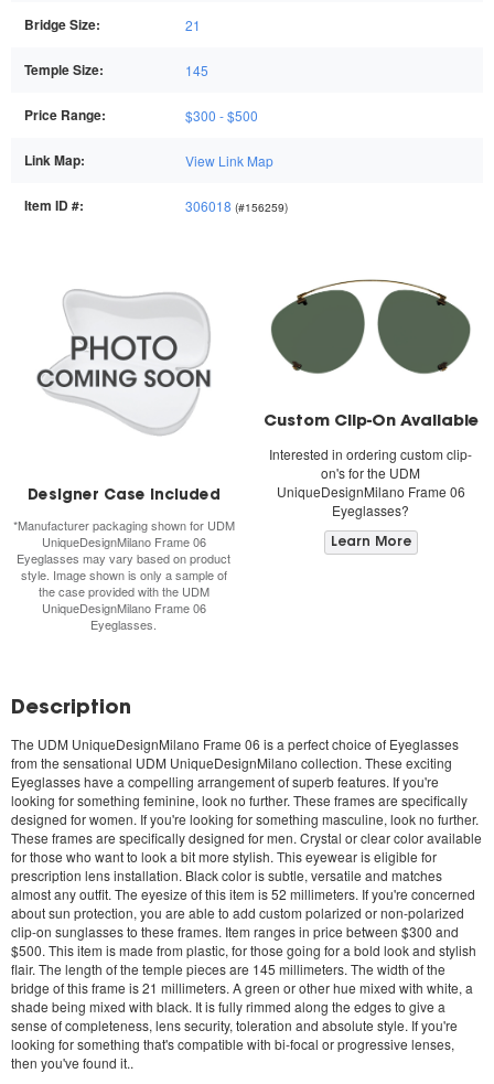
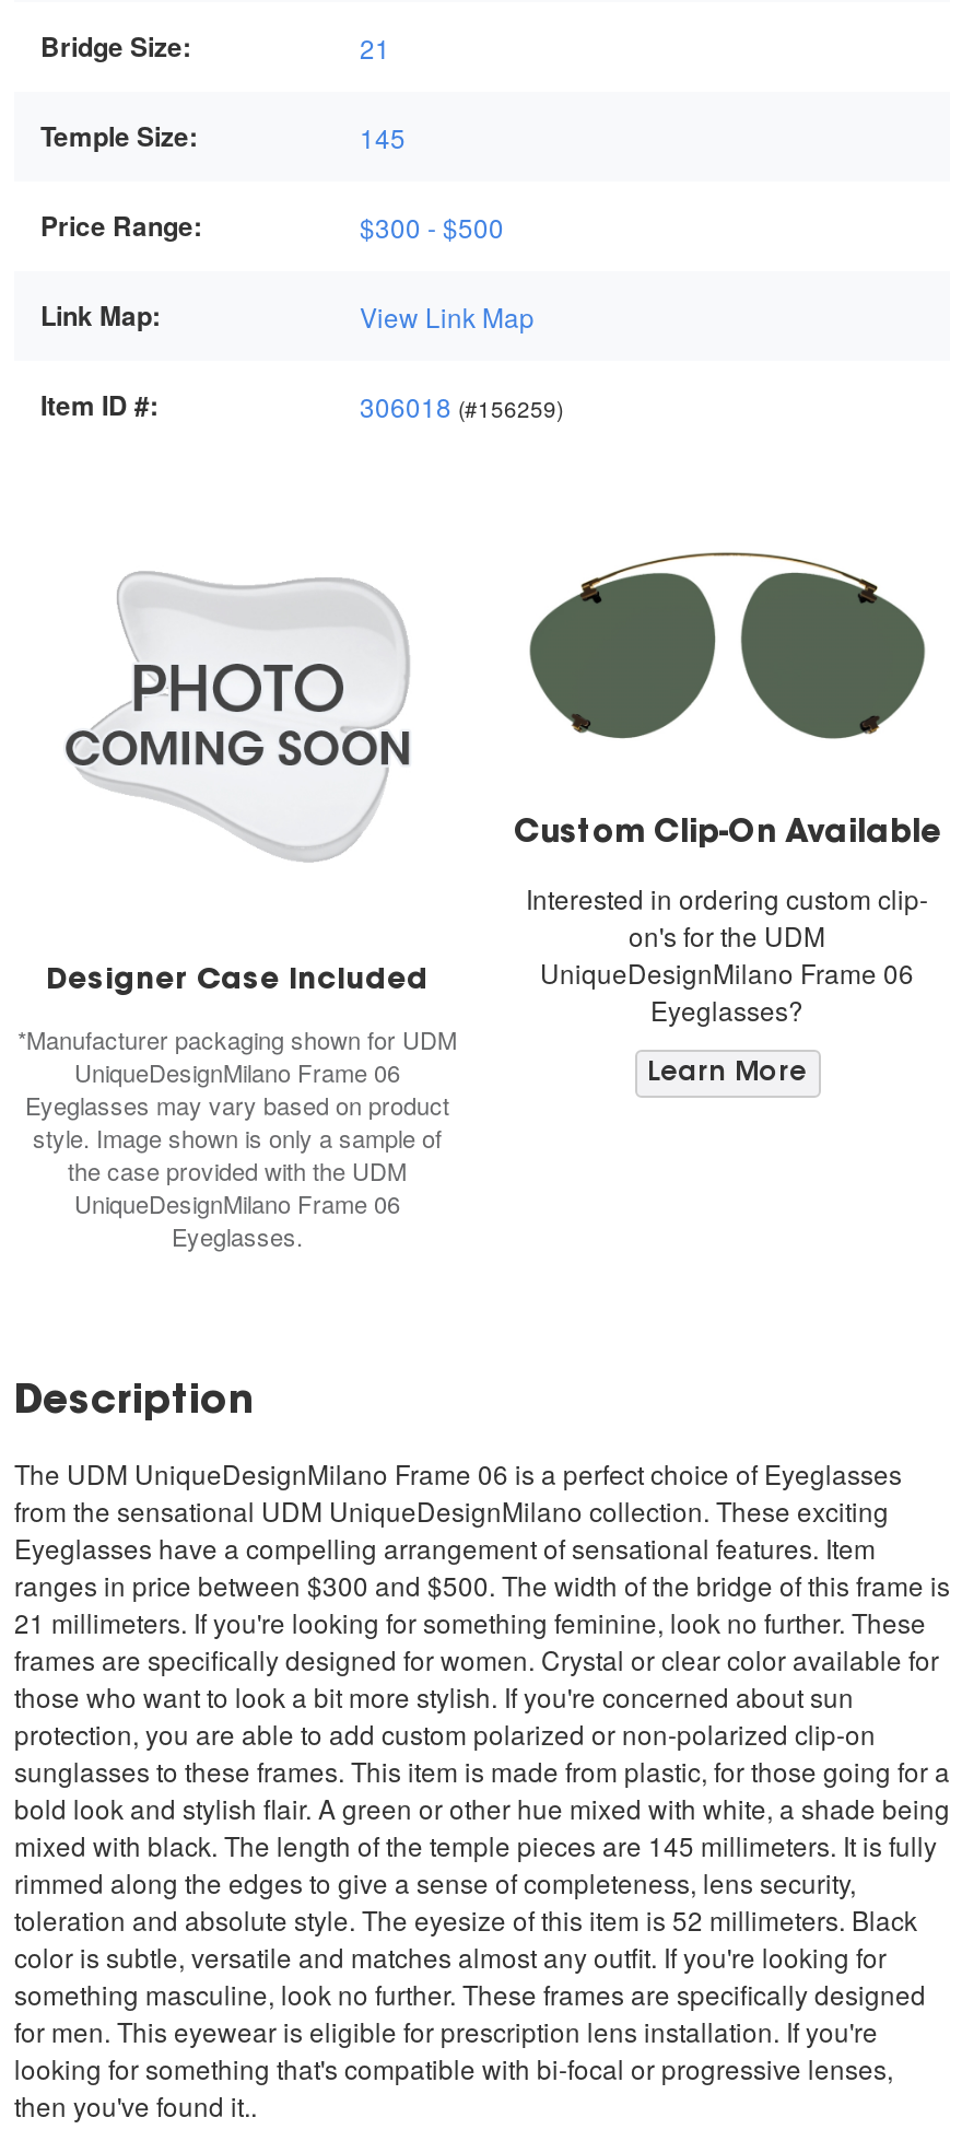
- Eyeglasses have a compelling arrangement of superb features. If you're
- looking for something feminine, look no further. These frames are specifically
- designed for women. If you're looking for something masculine, look no further.
- These frames are specifically designed for men. Crystal or clear color available
- for those who want to look a bit more stylish. This eyewear is eligible for
- prescription lens installation. Black color is subtle, versatile and matches
- almost any outfit. The eyesize of this item is 52 millimeters. If you're concerned
- about sun protection, you are able to add custom polarized or non-polarized
- clip-on sunglasses to these frames. Item ranges in price between $300 and
- $500. This item is made from plastic, for those going for a bold look and stylish
- flair. The length of the temple pieces are 145 millimeters. The width of the
- bridge of this frame is 21 millimeters. A green or other hue mixed with white, a
- shade being mixed with black. It is fully rimmed along the edges to give a
- sense of completeness, lens security, toleration and absolute style. If you're
+ Eyeglasses have a compelling arrangement of sensational features. Item
+ ranges in price between $300 and $500. The width of the bridge of this frame is
+ 21 millimeters. If you're looking for something feminine, look no further. These
+ frames are specifically designed for women. Crystal or clear color available for
+ those who want to look a bit more stylish. If you're concerned about sun
+ protection, you are able to add custom polarized or non-polarized clip-on
+ sunglasses to these frames. This item is made from plastic, for those going for a
+ bold look and stylish flair. A green or other hue mixed with white, a shade being
+ mixed with black. The length of the temple pieces are 145 millimeters. It is fully
+ rimmed along the edges to give a sense of completeness, lens security,
+ toleration and absolute style. The eyesize of this item is 52 millimeters. Black
+ color is subtle, versatile and matches almost any outfit. If you're looking for
+ something masculine, look no further. These frames are specifically designed
+ for men. This eyewear is eligible for prescription lens installation. If you're
